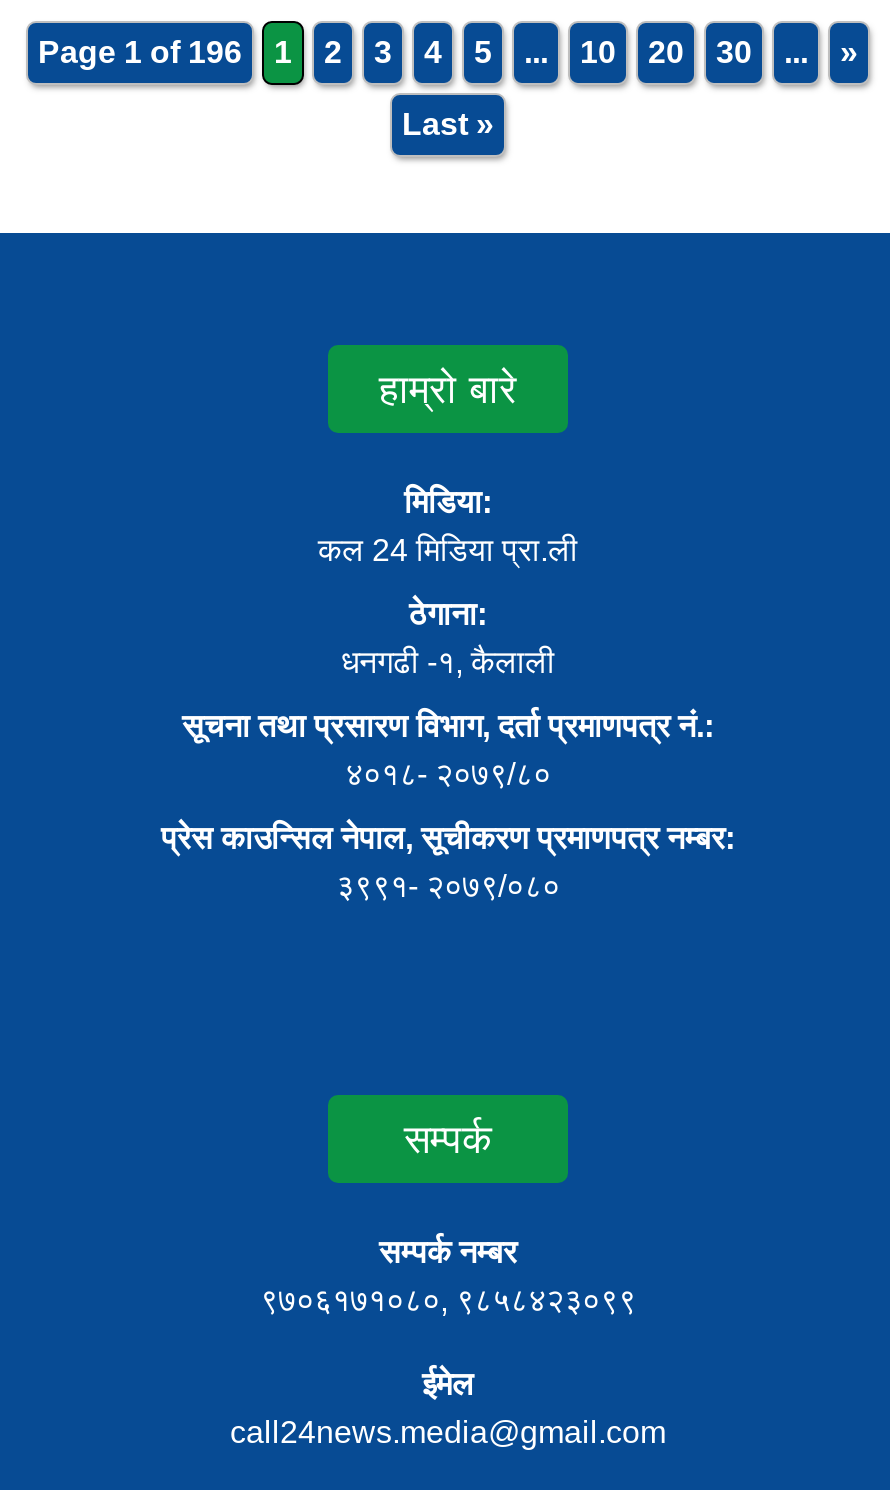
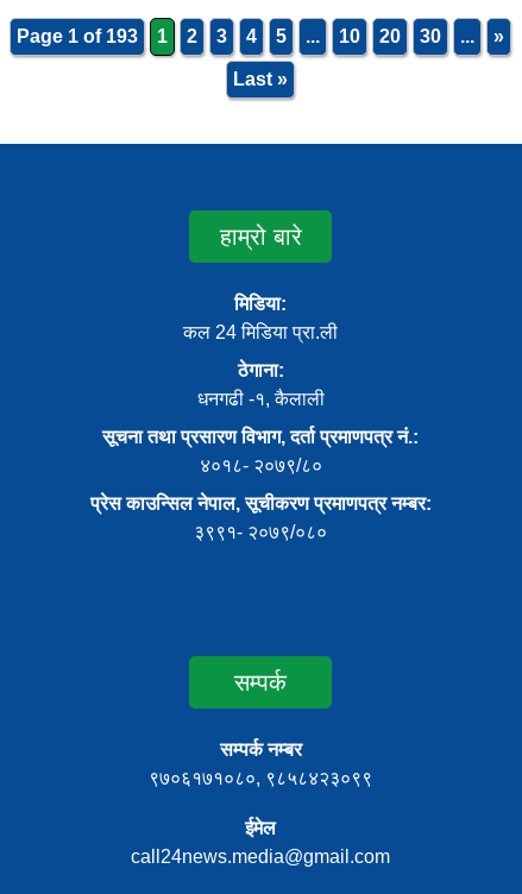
- Page 1 of 196
+ Page 1 of 193
